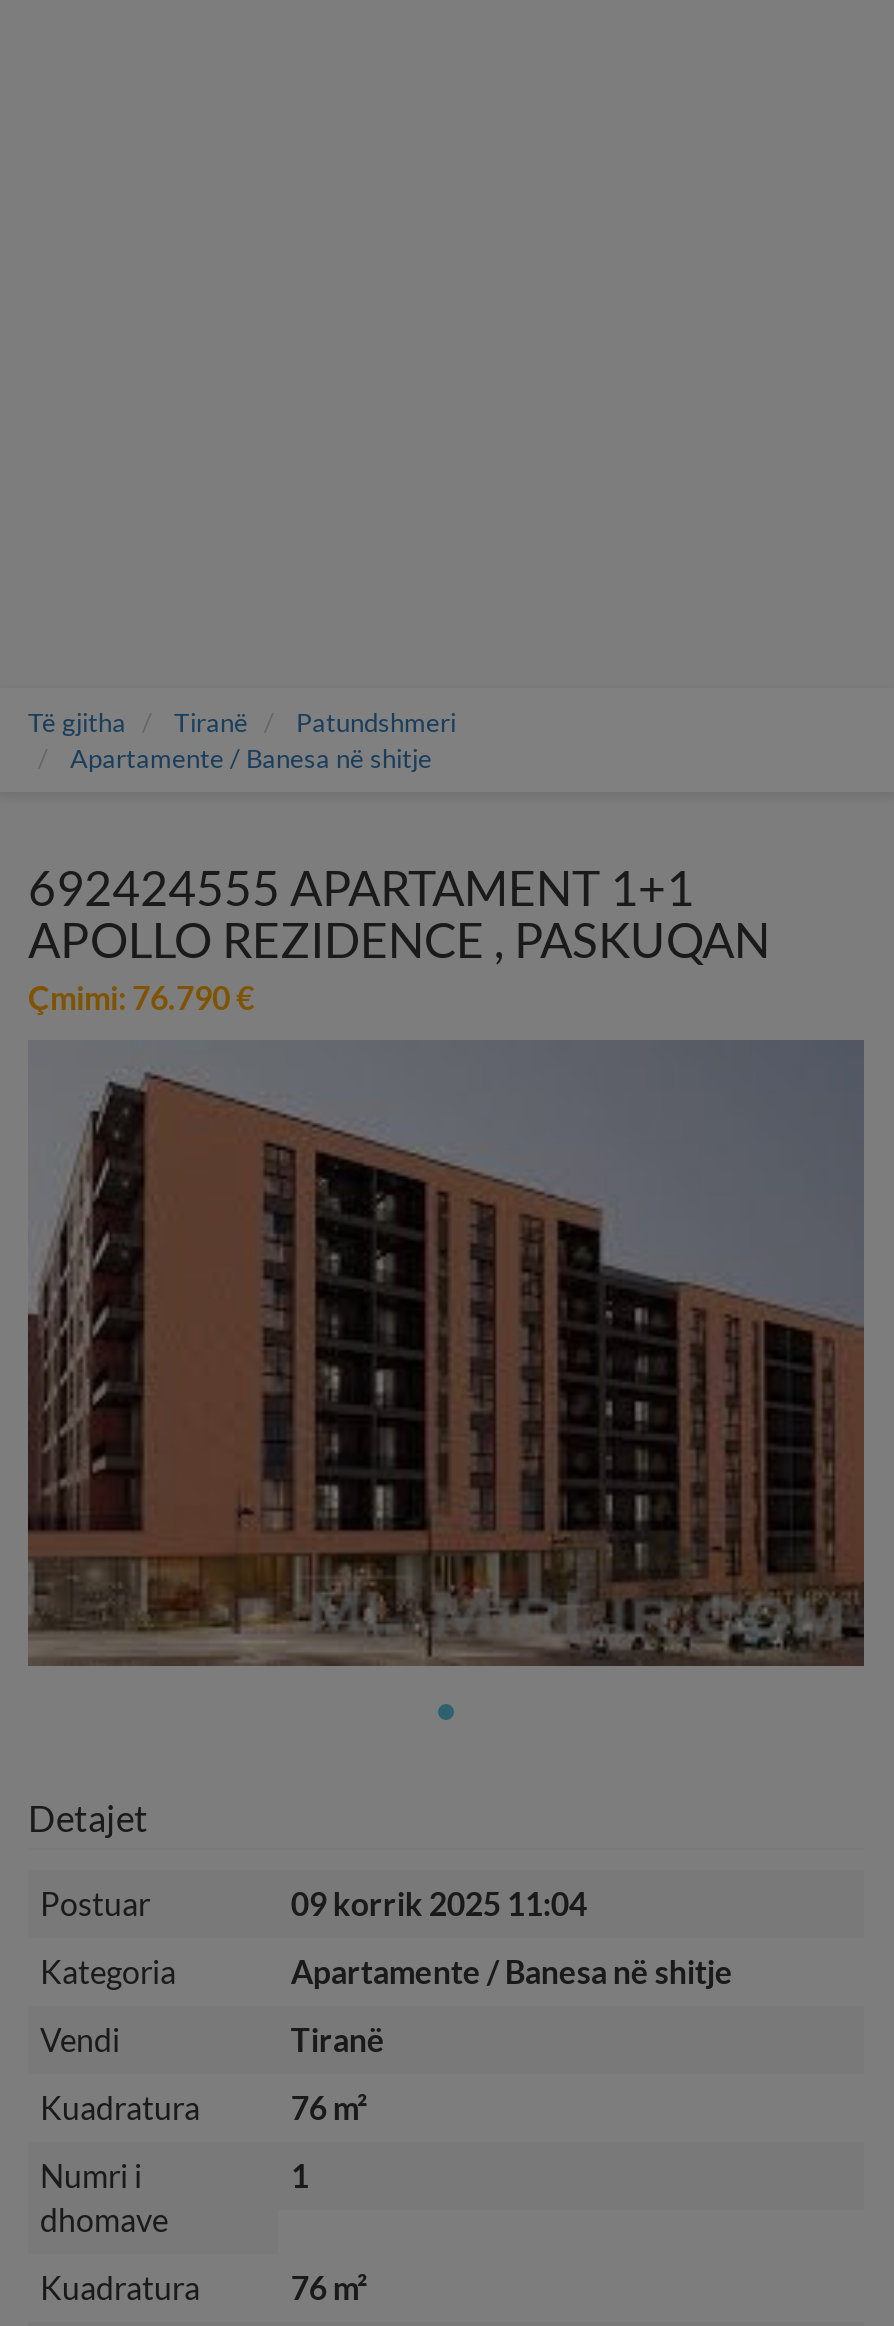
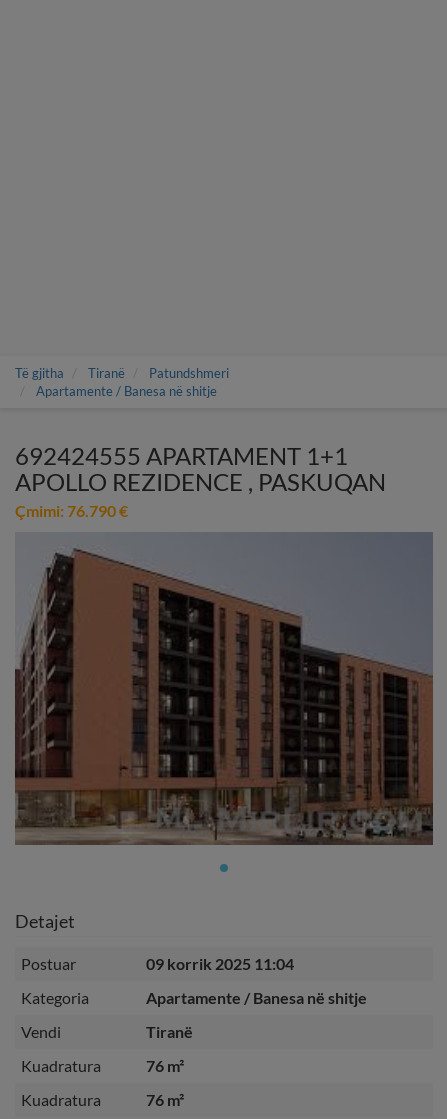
- Numri i
- dhomave

- 1
